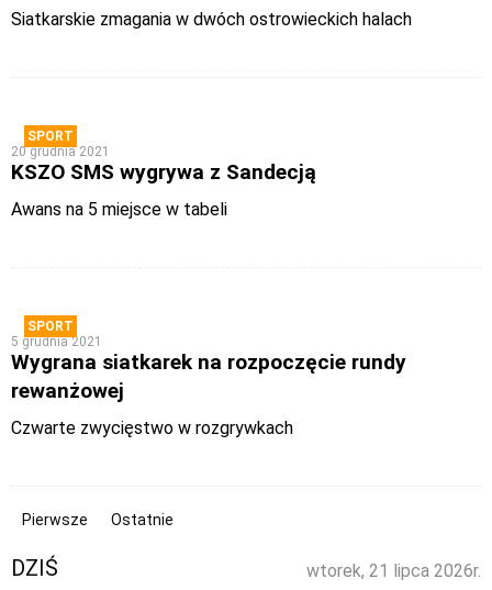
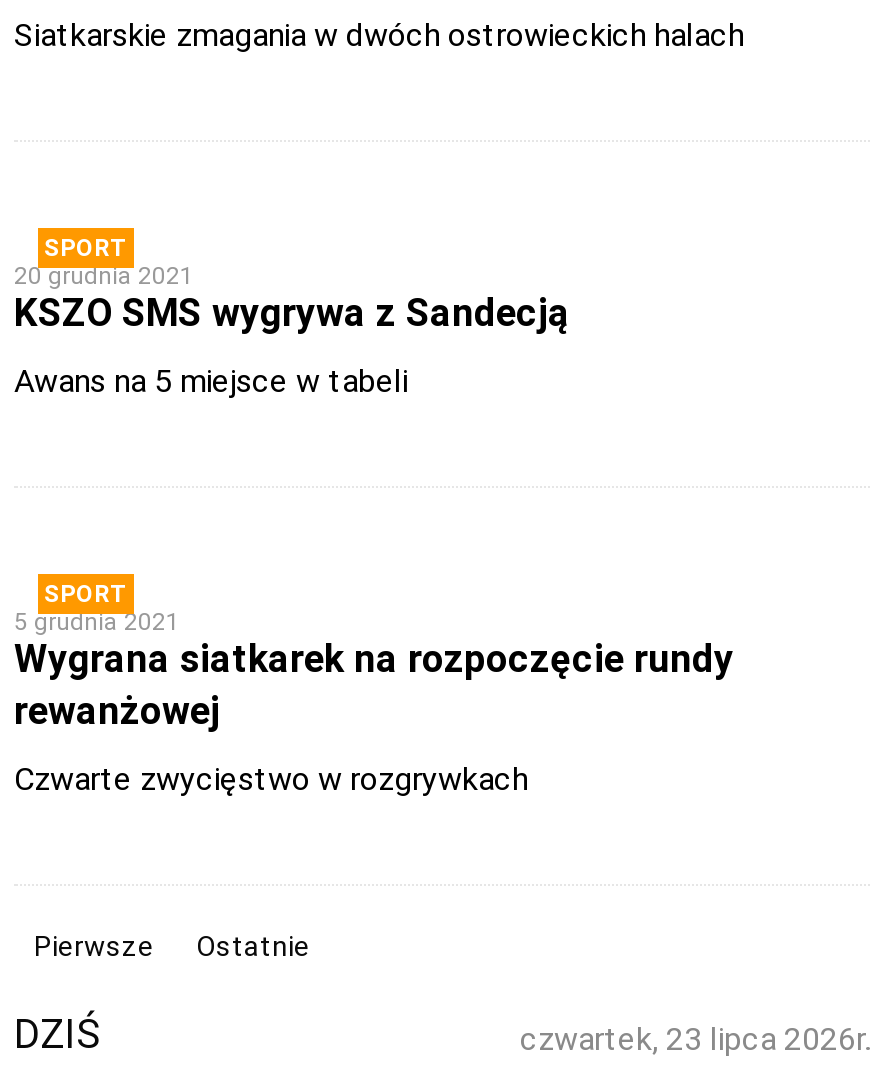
- wtorek, 21 lipca 2026r.
+ czwartek, 23 lipca 2026r.
